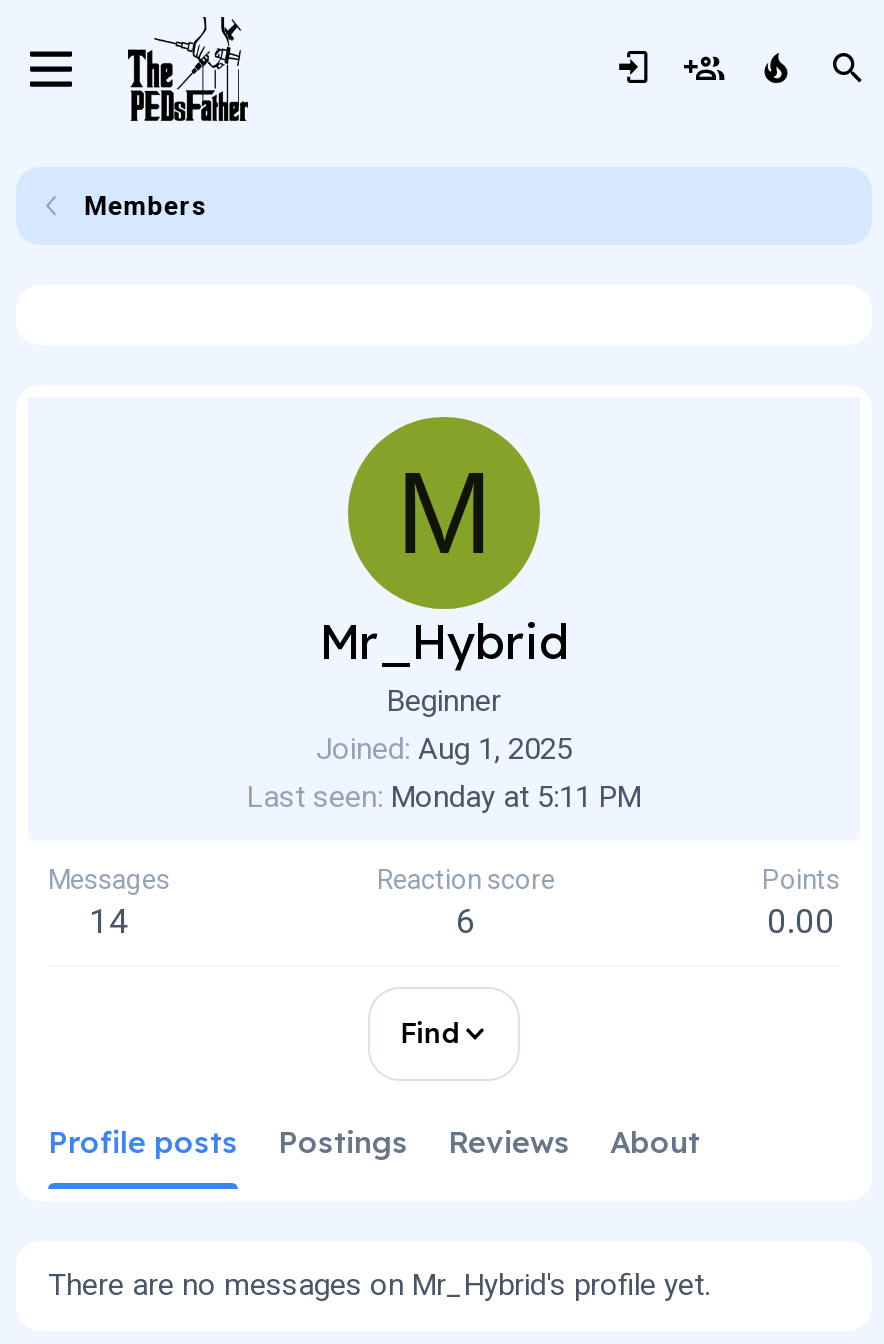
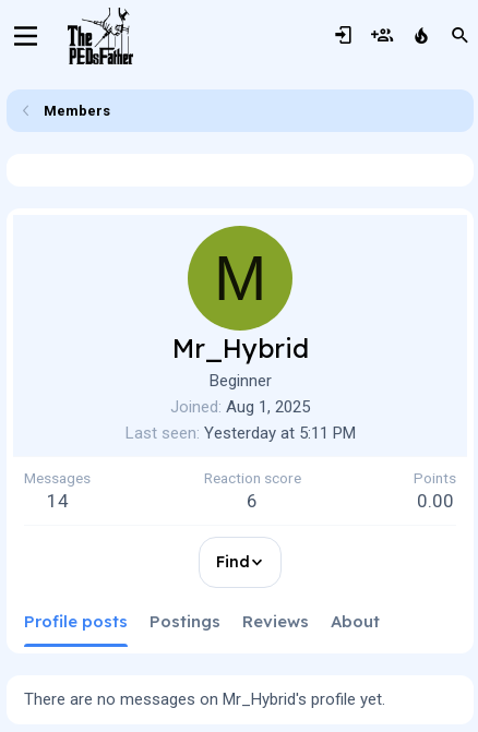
- Last seen Monday at 5:11 PM
+ Last seen Yesterday at 5:11 PM
